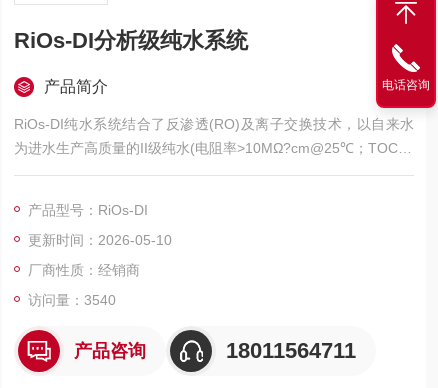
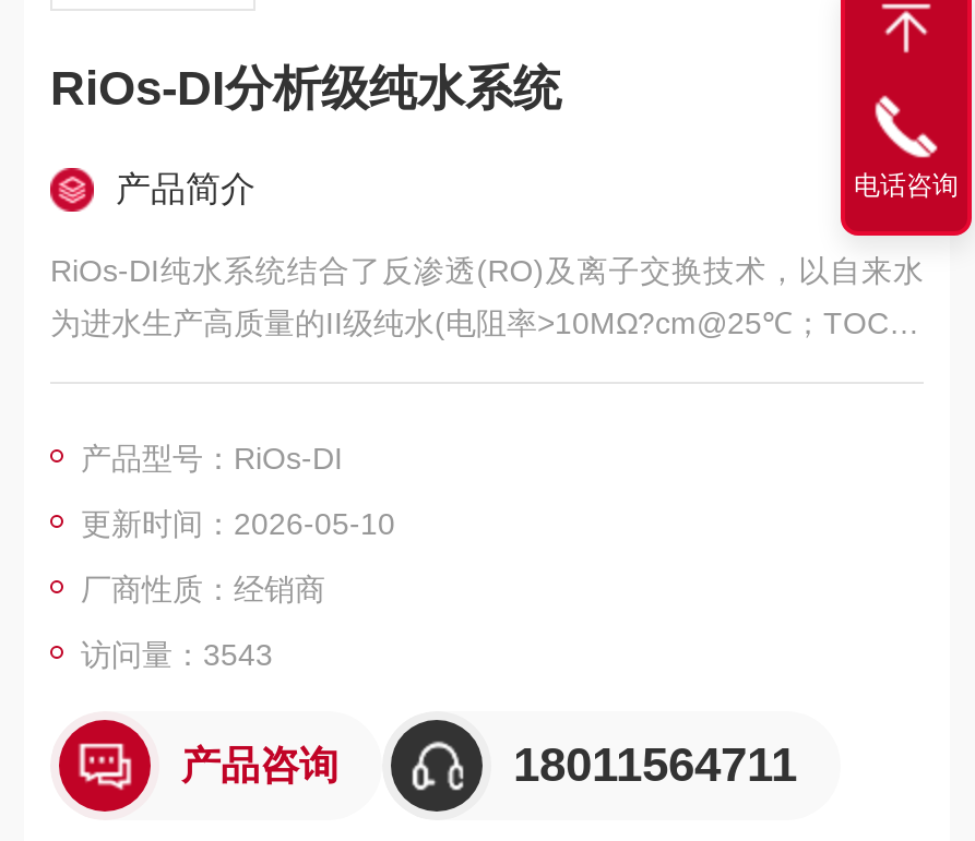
- 访问量：3540
+ 访问量：3543
